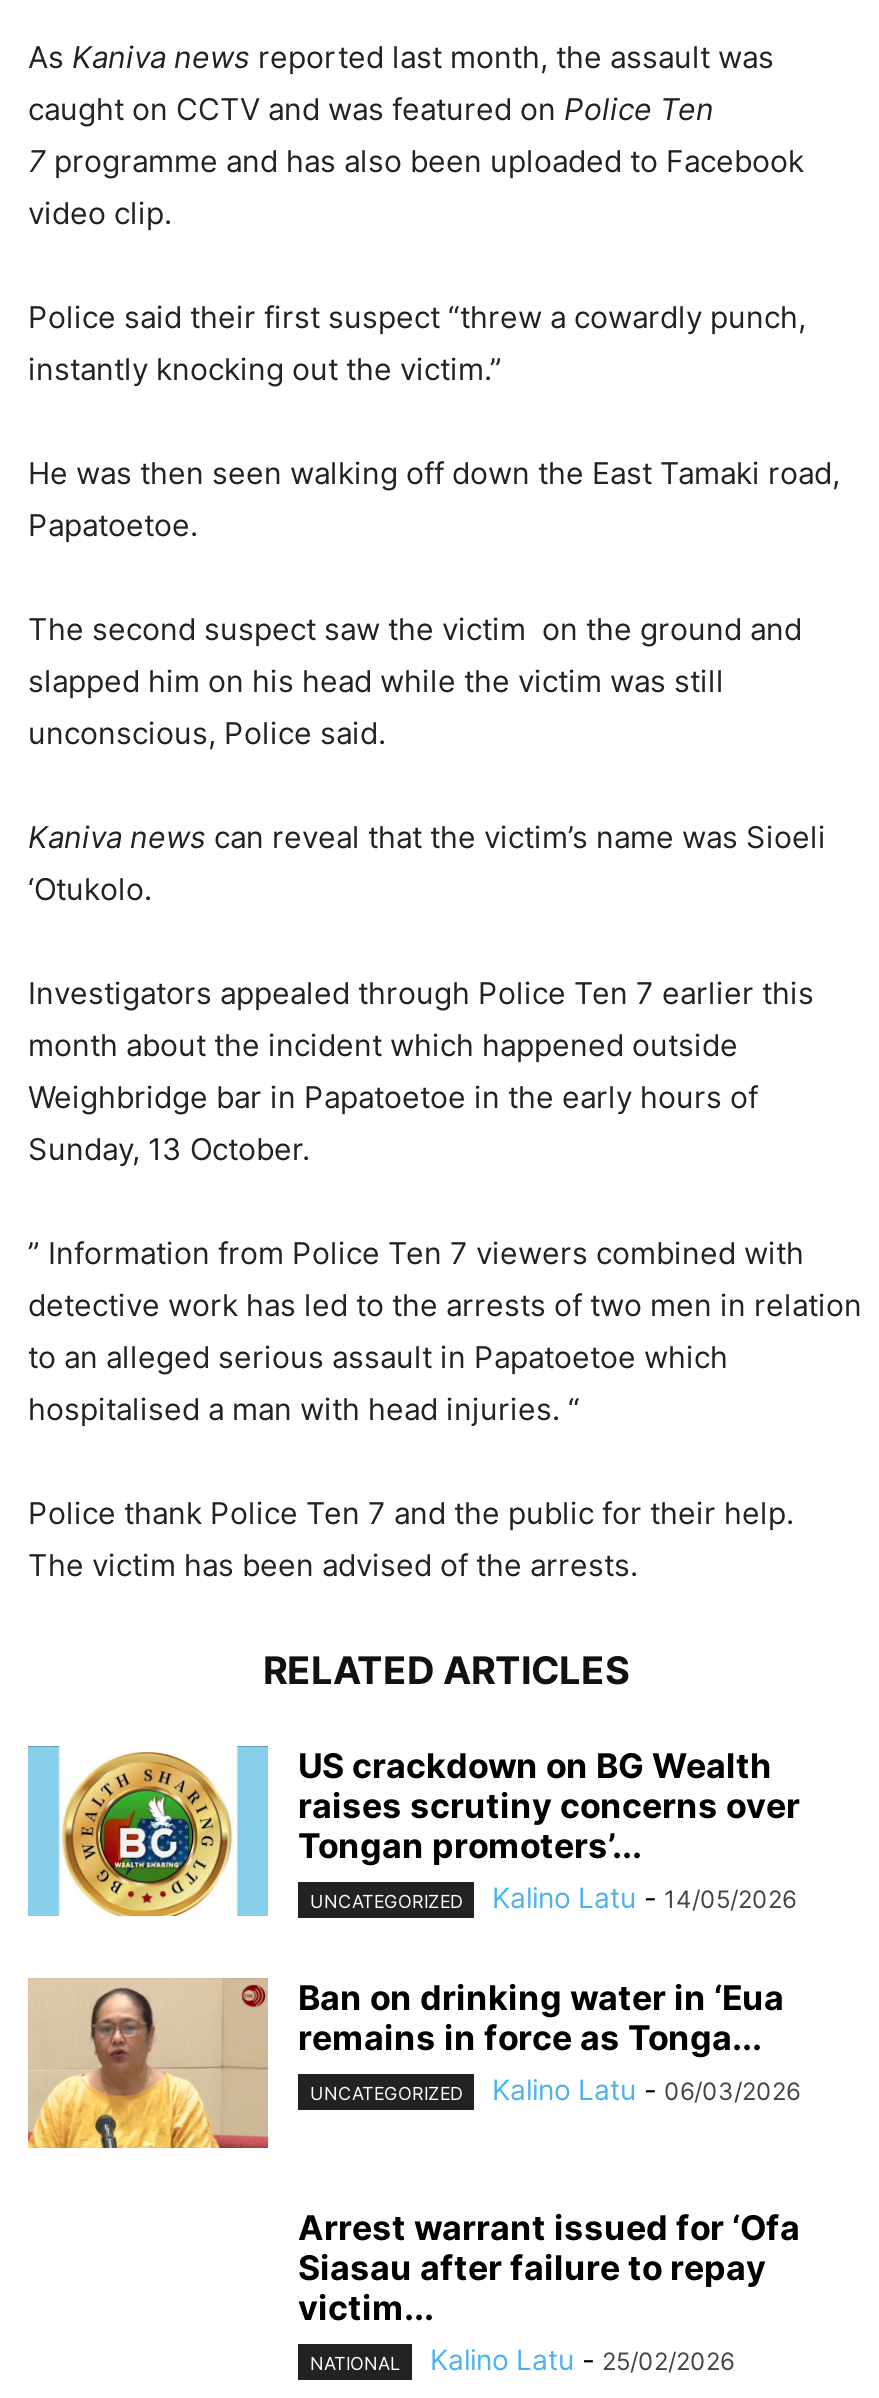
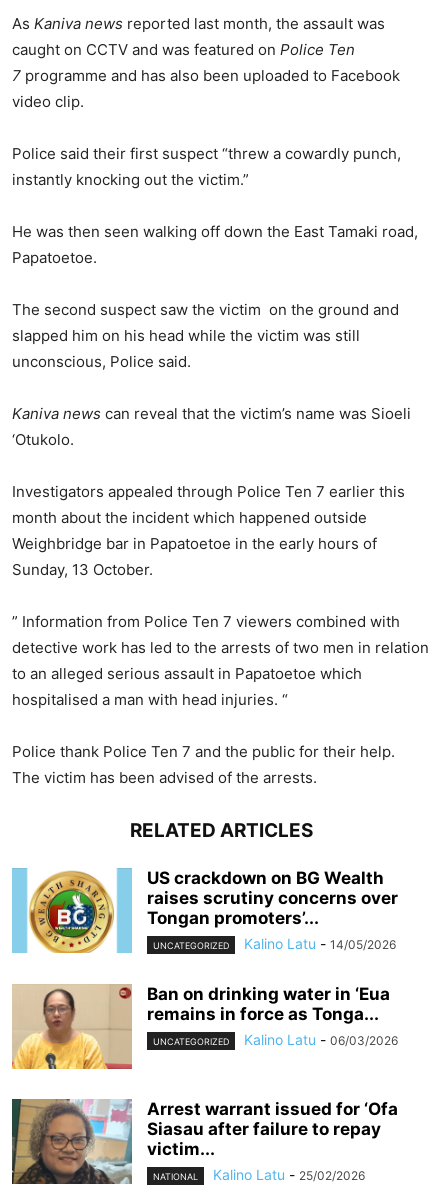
+ [image]
